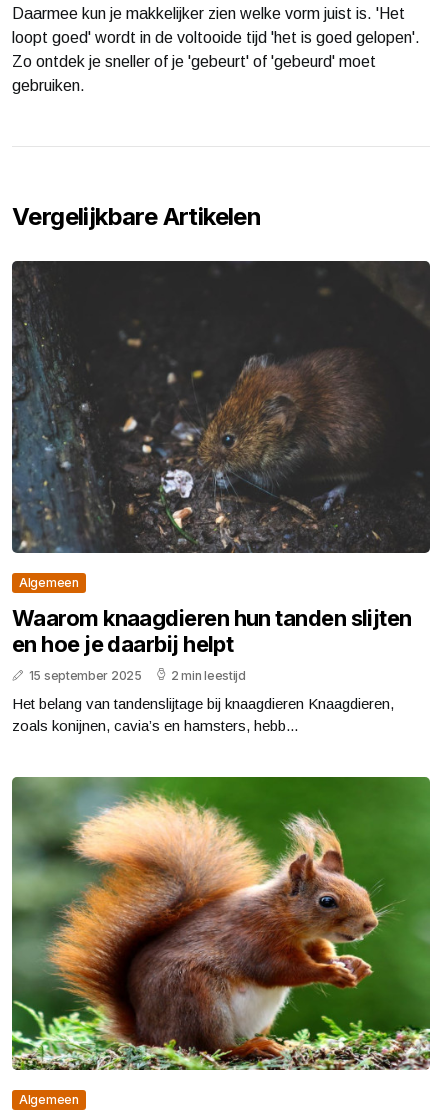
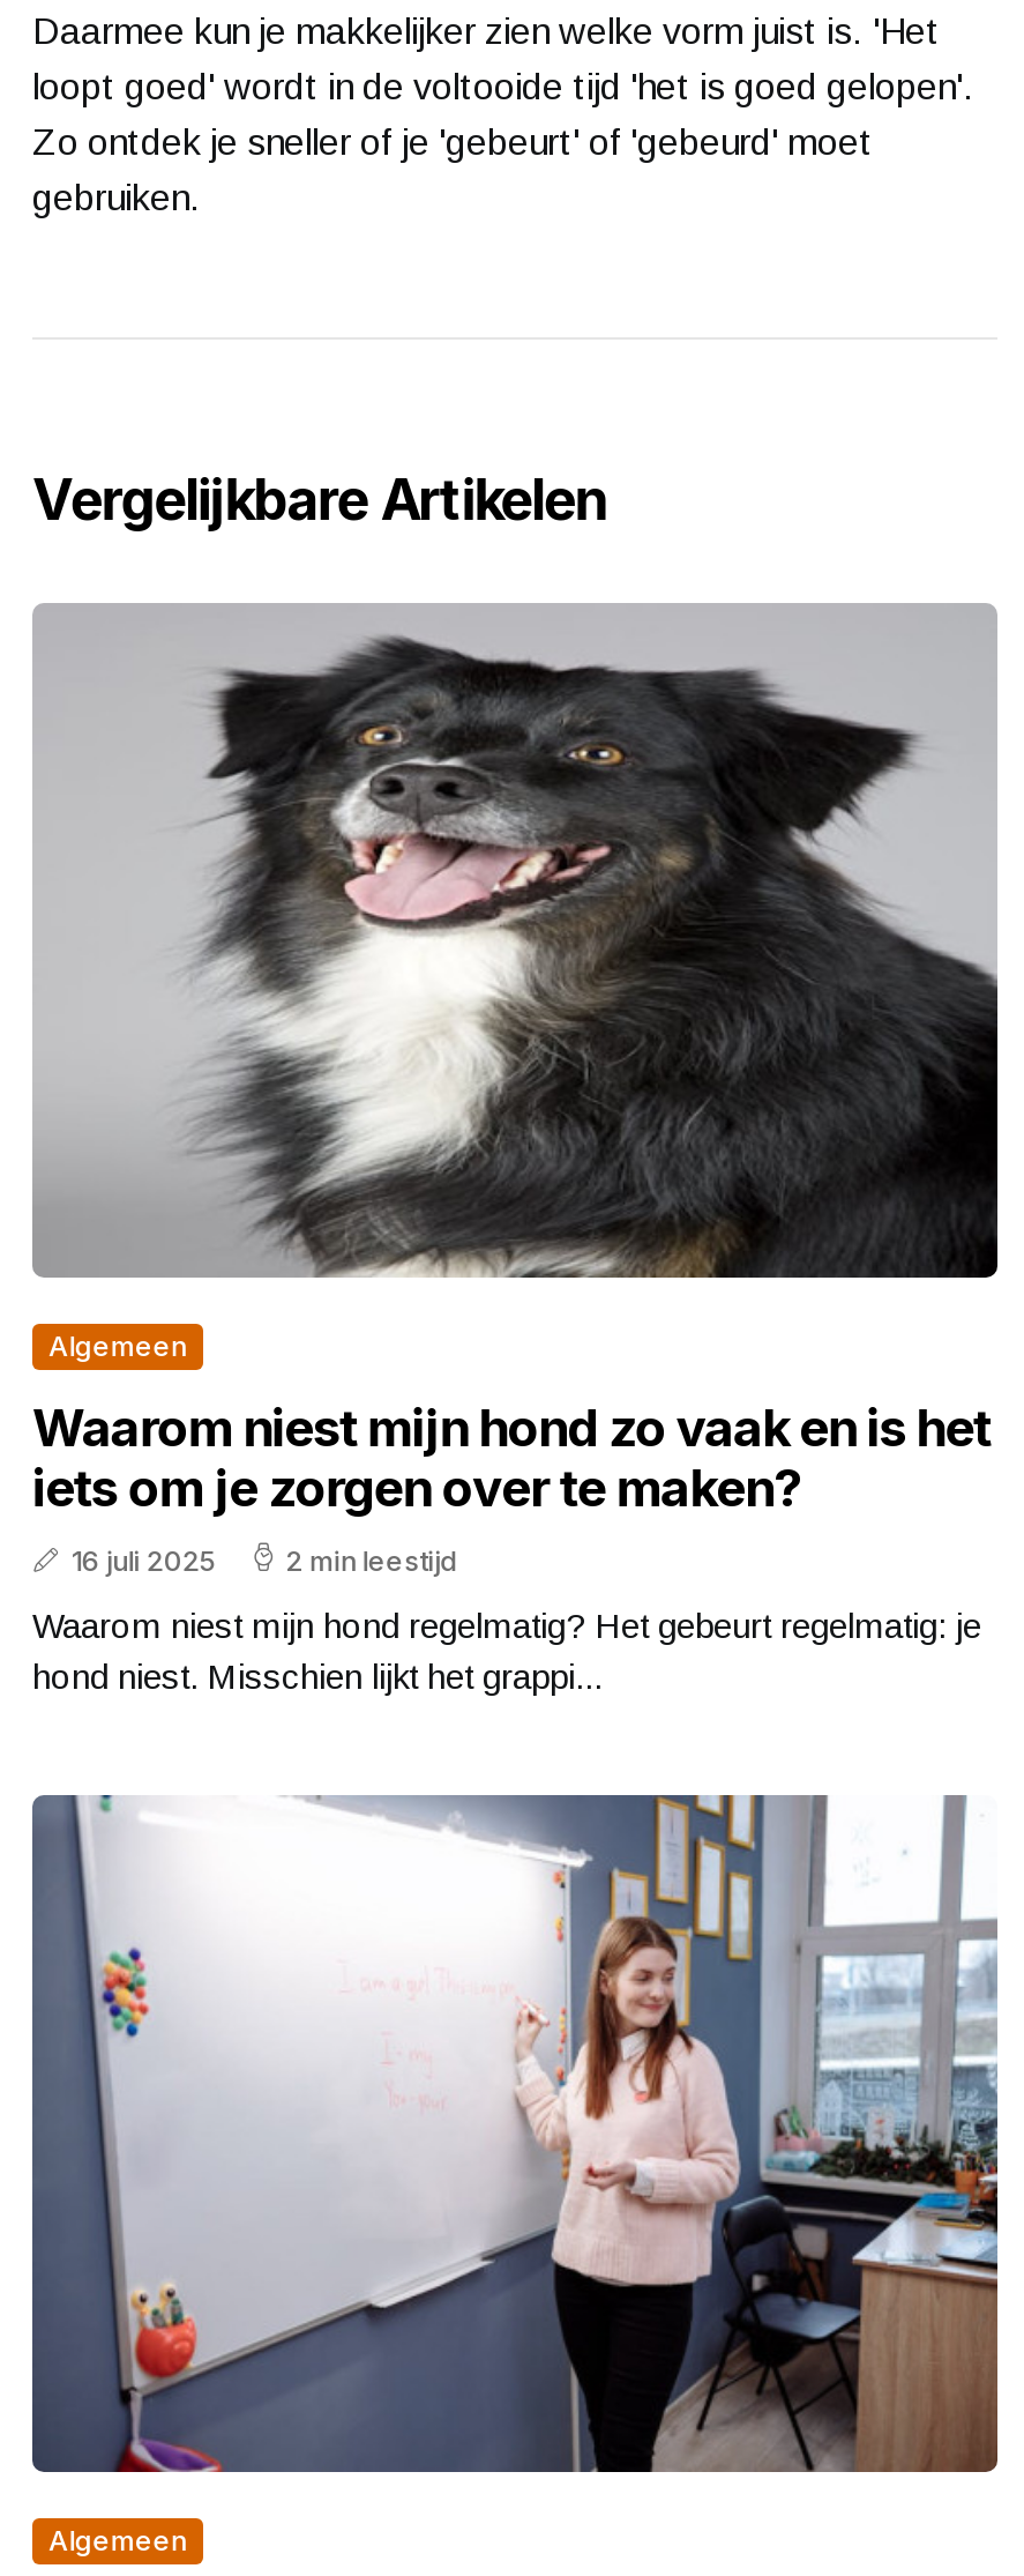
- [image]
+ [image]

- Waarom knaagdieren hun tanden slijten
- en hoe je daarbij helpt
- 15 september 2025
+ Waarom niest mijn hond zo vaak en is het
+ iets om je zorgen over te maken?
+ 16 juli 2025

- Het belang van tandenslijtage bij knaagdieren Knaagdieren,
- zoals konijnen, cavia’s en hamsters, hebb...
+ Waarom niest mijn hond regelmatig? Het gebeurt regelmatig: je
+ hond niest. Misschien lijkt het grappi...

- [image]
+ [image]
